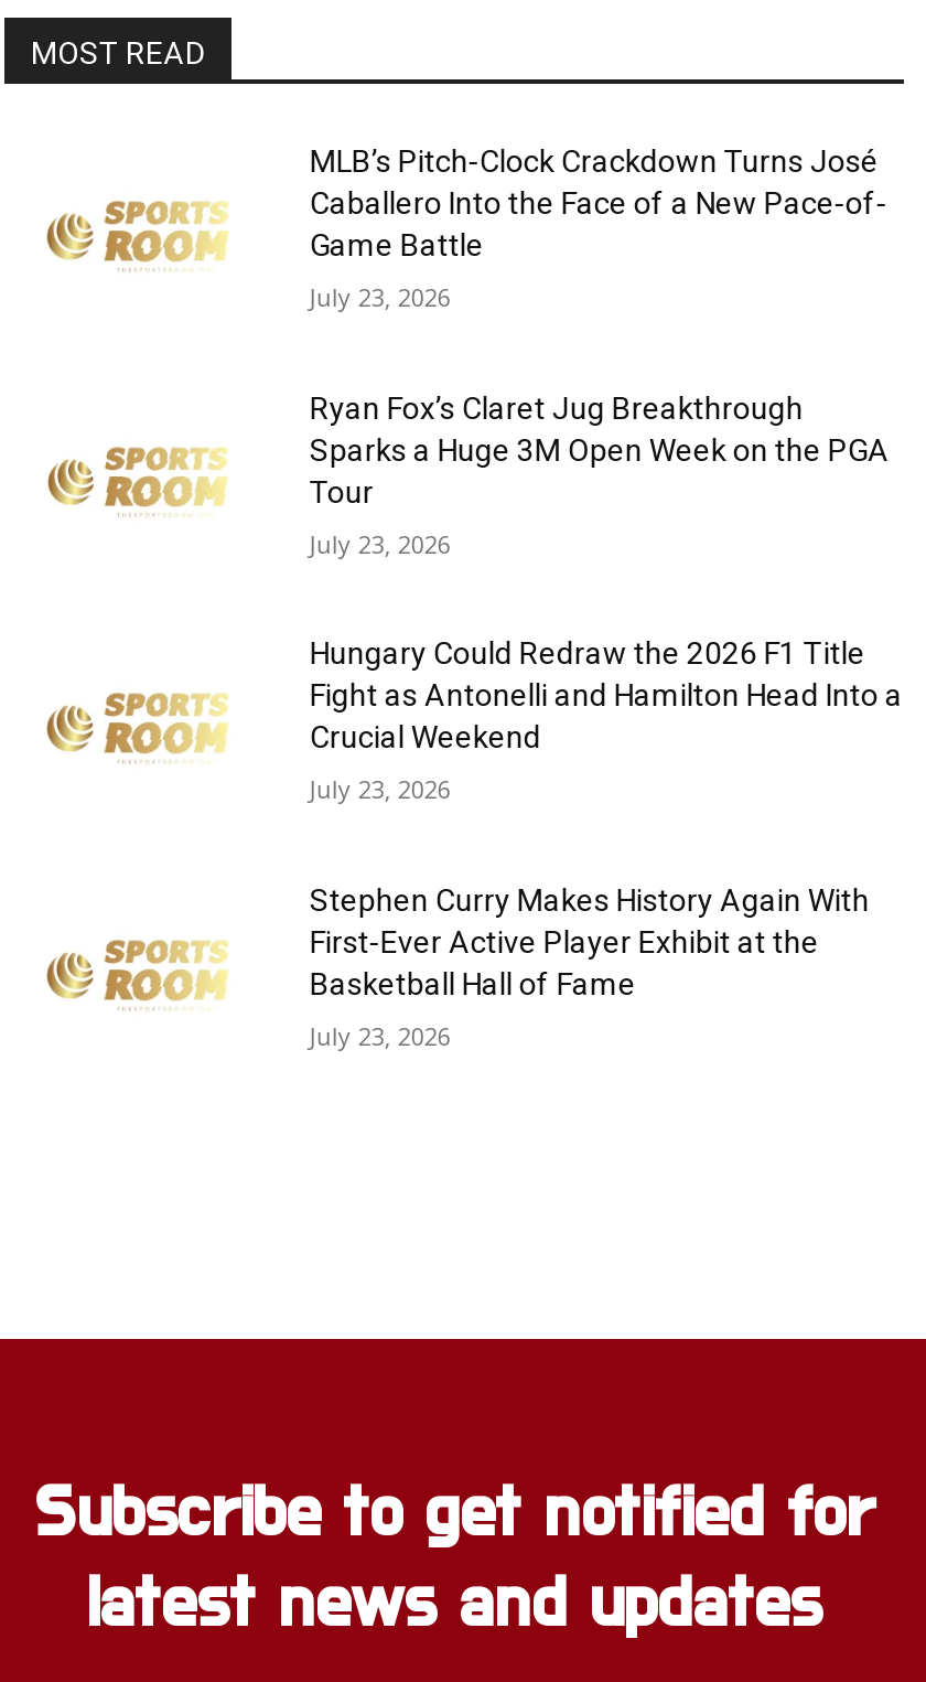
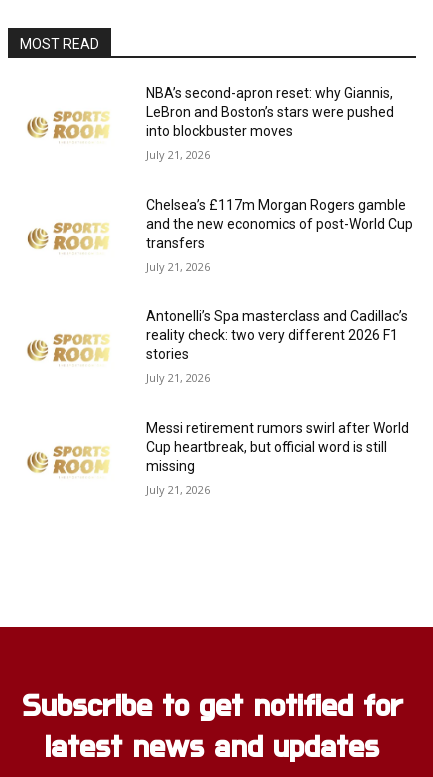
- MLB’s Pitch-Clock Crackdown Turns José
- Caballero Into the Face of a New Pace-of-
- Game Battle
+ NBA’s second-apron reset: why Giannis,
+ LeBron and Boston’s stars were pushed
+ into blockbuster moves

- July 23, 2026
+ July 21, 2026

- Ryan Fox’s Claret Jug Breakthrough
- Sparks a Huge 3M Open Week on the PGA
- Tour
+ Chelsea’s £117m Morgan Rogers gamble
+ and the new economics of post-World Cup
+ transfers

- July 23, 2026
+ July 21, 2026

- Hungary Could Redraw the 2026 F1 Title
- Fight as Antonelli and Hamilton Head Into a
- Crucial Weekend
+ Antonelli’s Spa masterclass and Cadillac’s
+ reality check: two very different 2026 F1
+ stories

- July 23, 2026
+ July 21, 2026

- Stephen Curry Makes History Again With
- First-Ever Active Player Exhibit at the
- Basketball Hall of Fame
+ Messi retirement rumors swirl after World
+ Cup heartbreak, but official word is still
+ missing

- July 23, 2026
+ July 21, 2026
